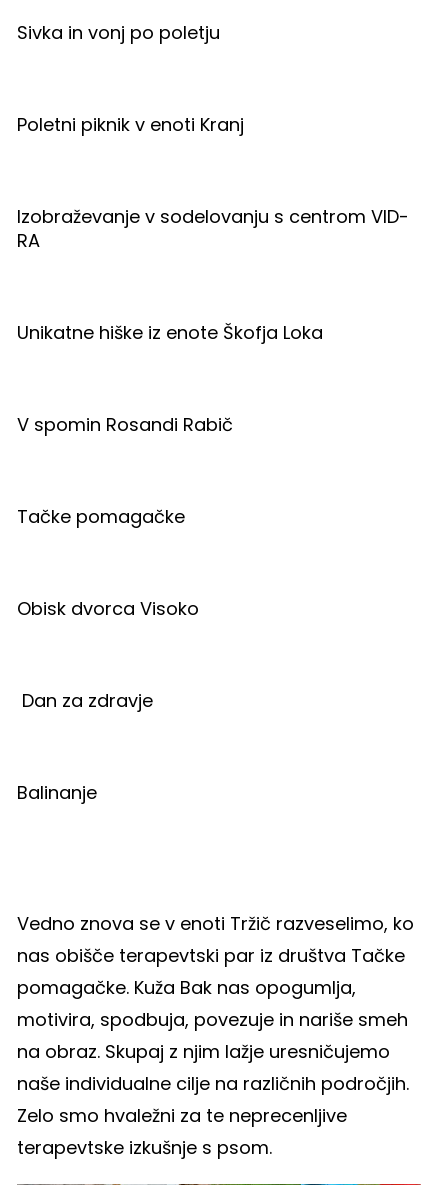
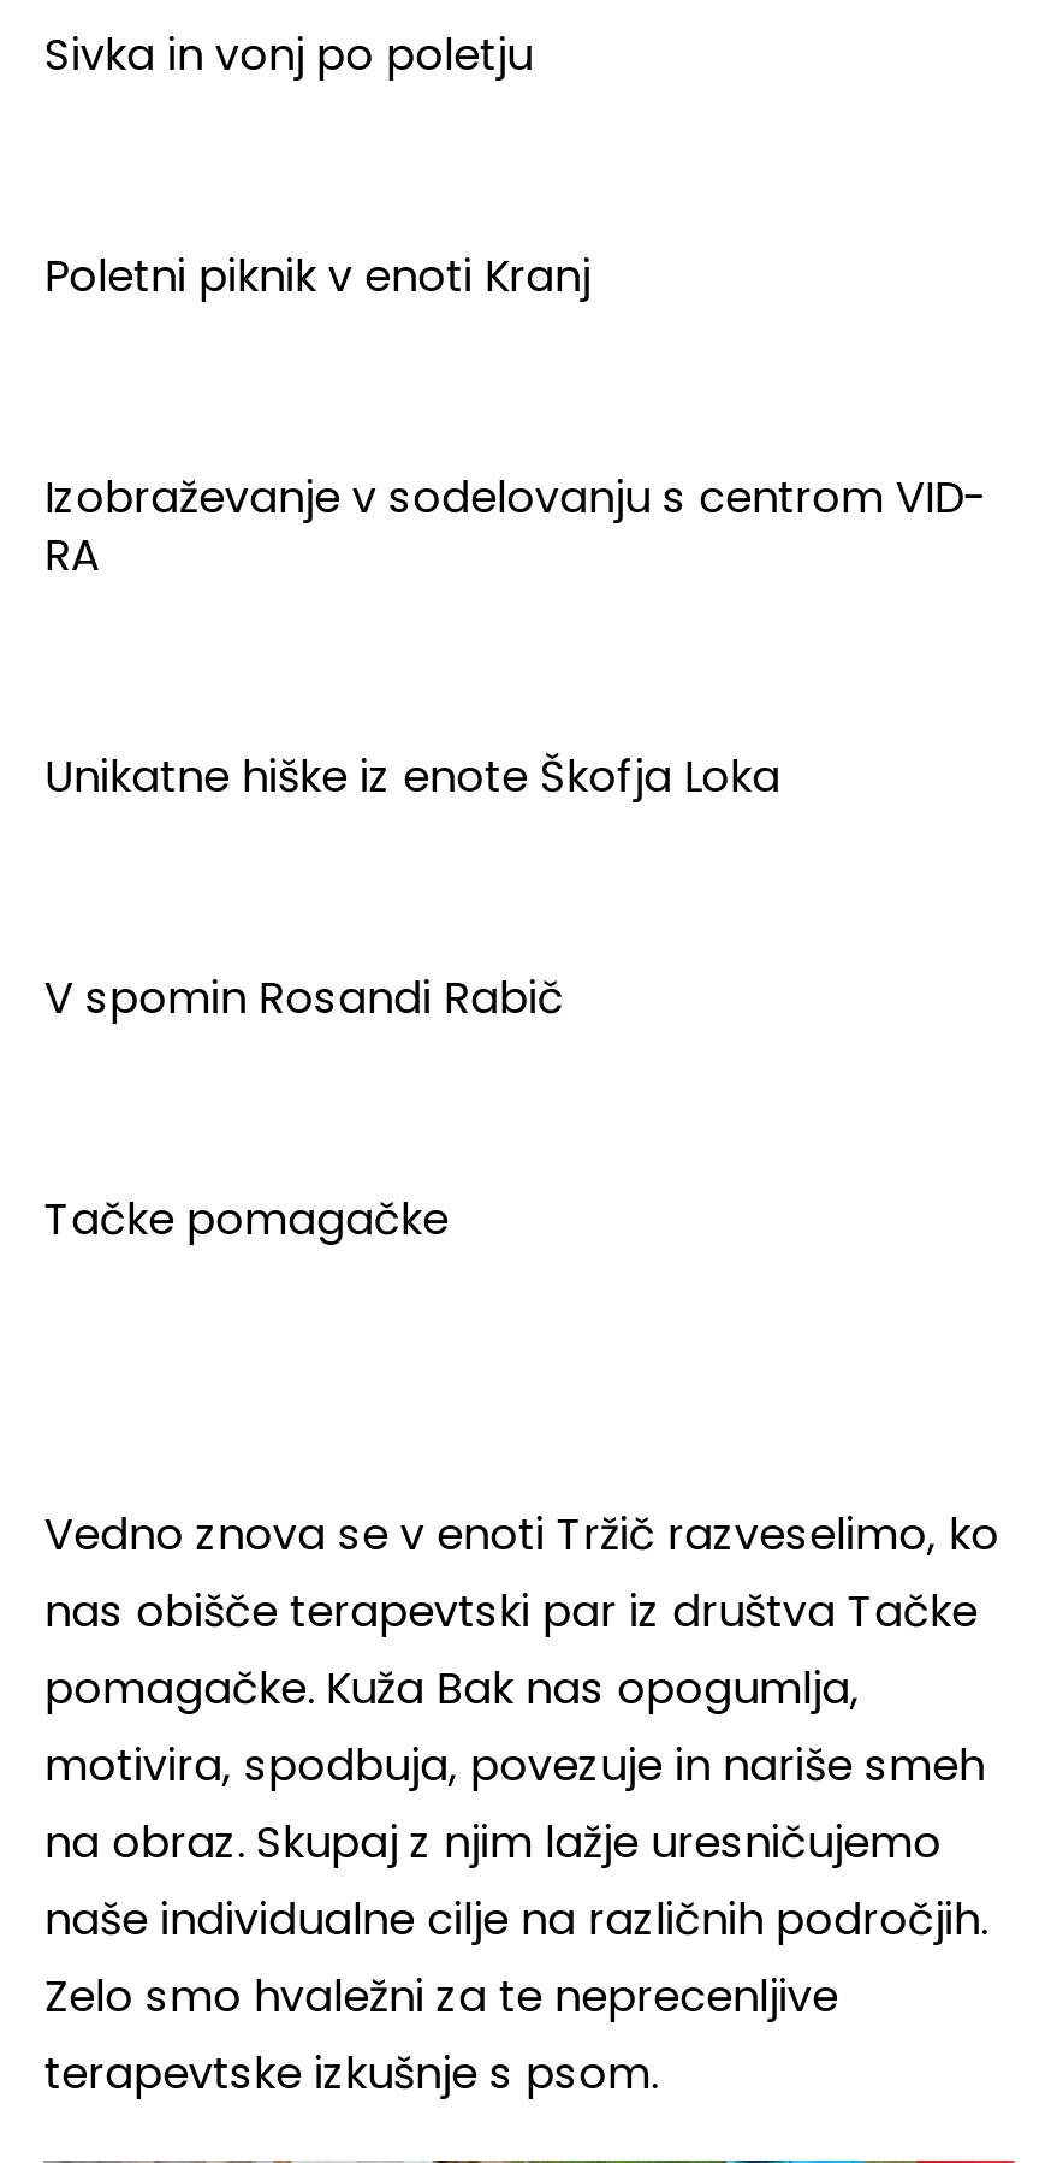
- Obisk dvorca Visoko

- Dan za zdravje

- Balinanje
